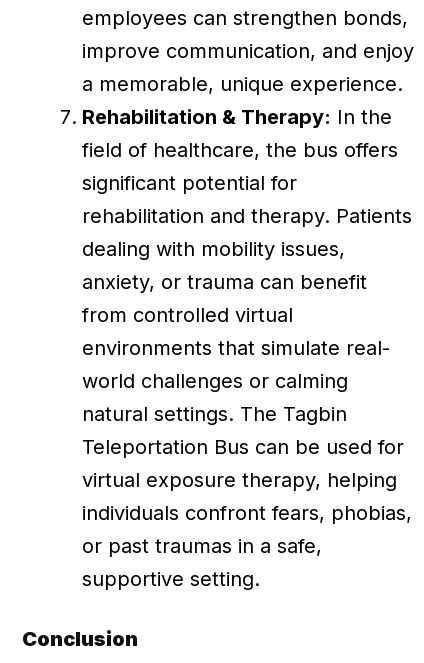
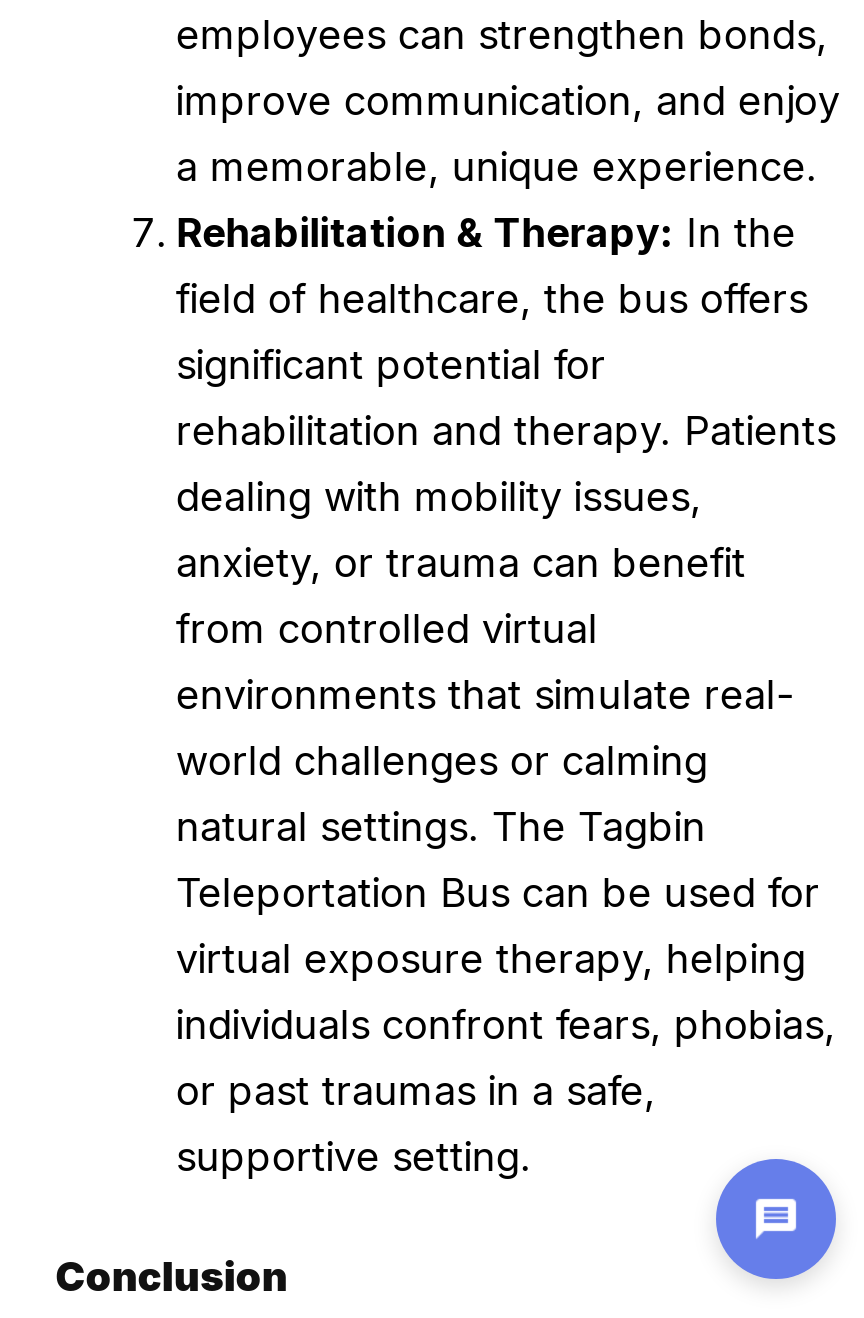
+ [image]
